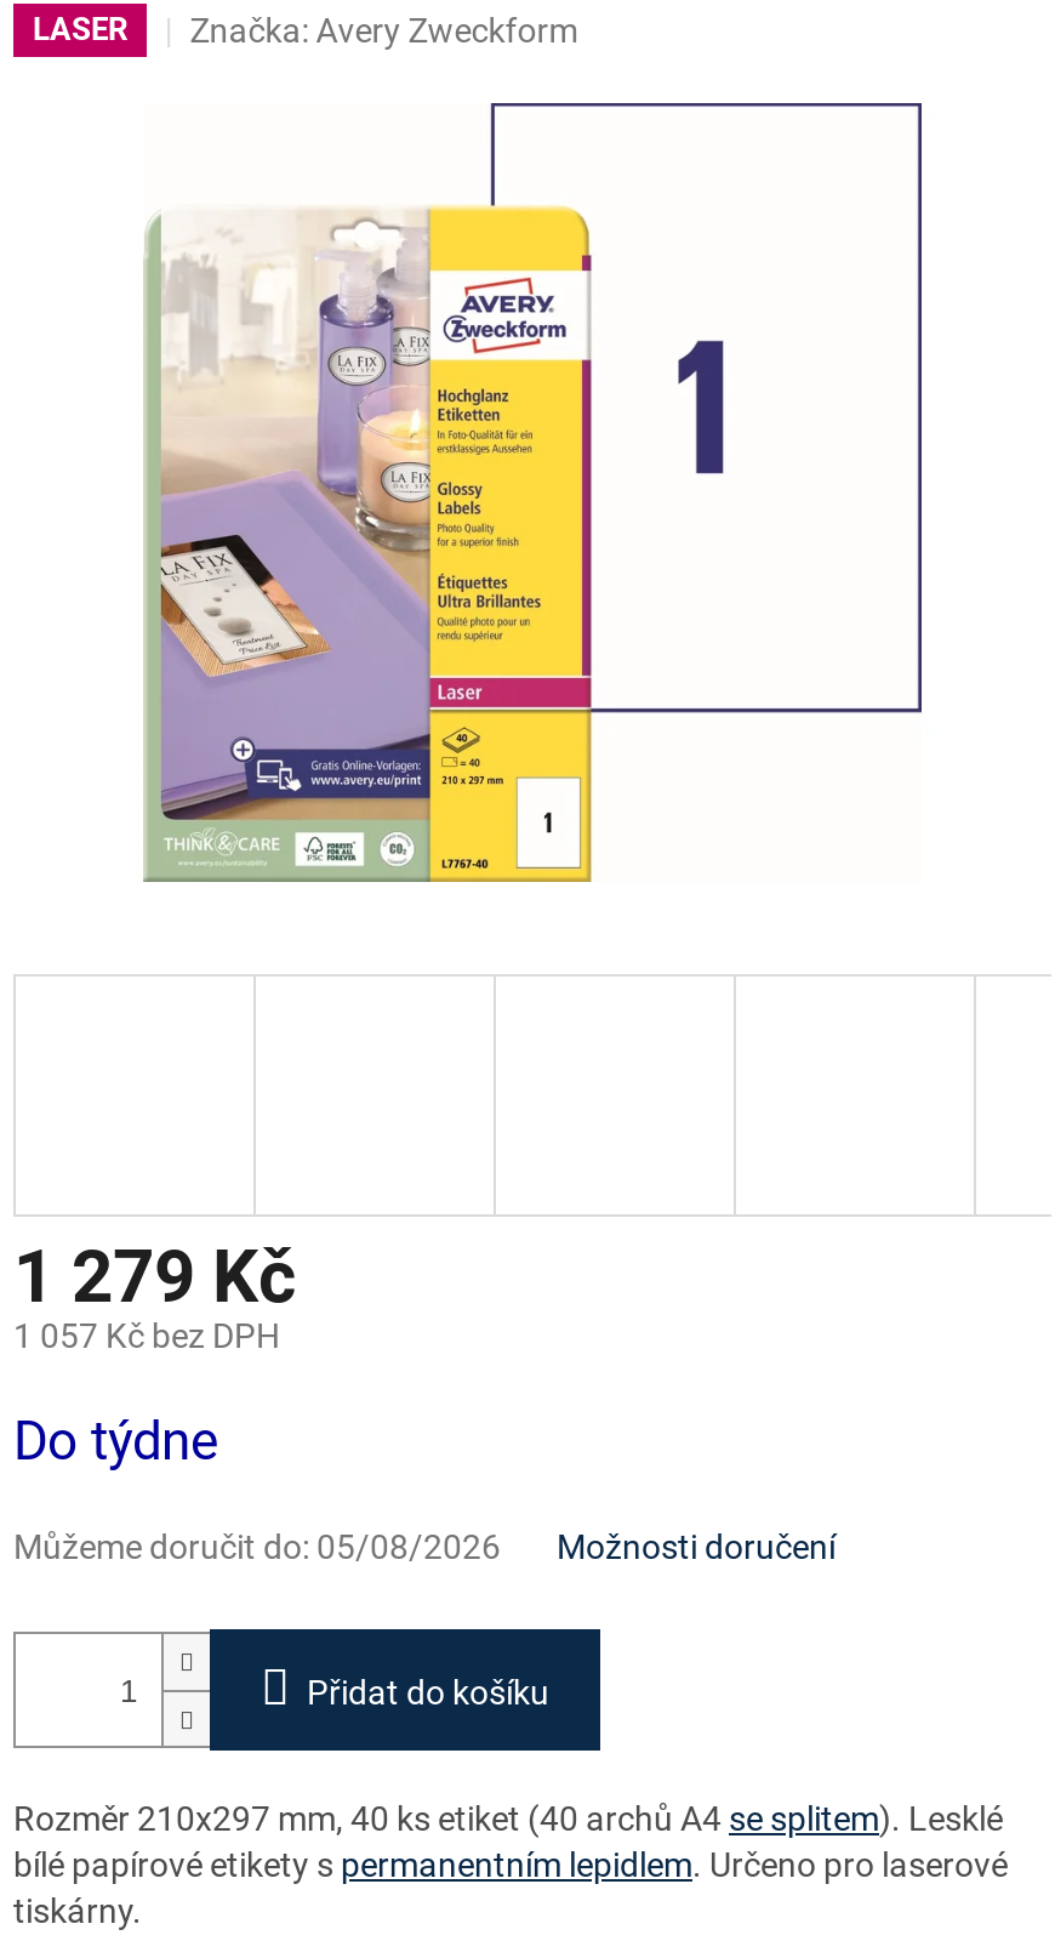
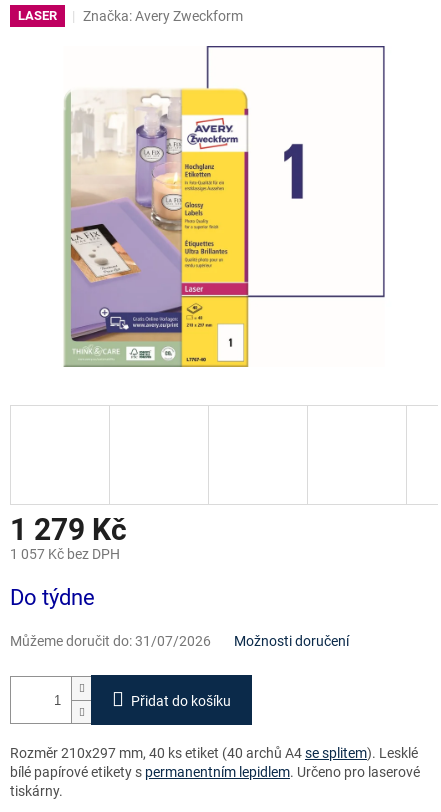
- Můžeme doručit do: 05/08/2026
+ Můžeme doručit do: 31/07/2026
